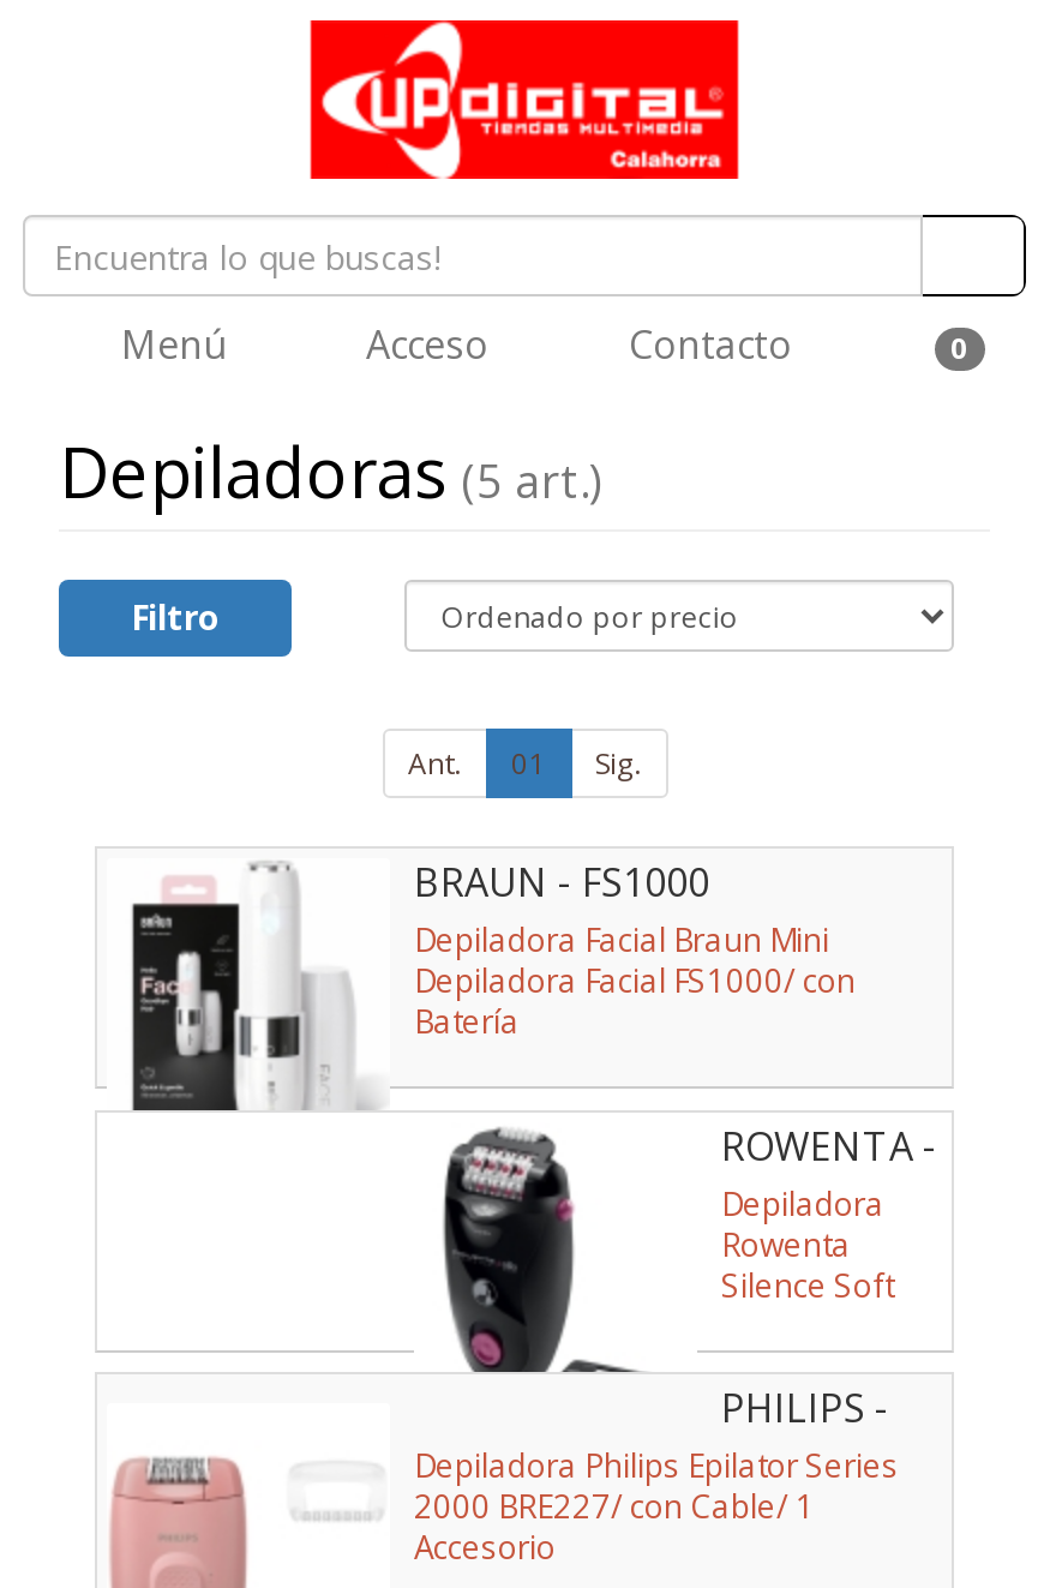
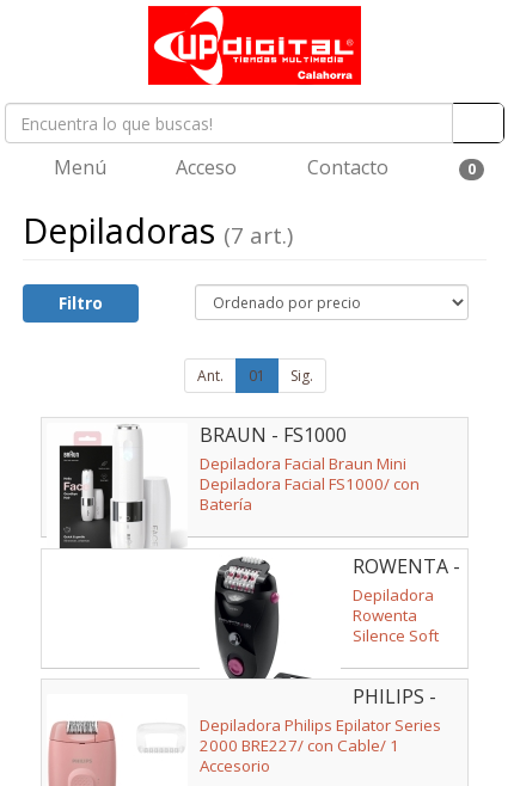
- Depiladoras (5 art.)
+ Depiladoras (7 art.)
